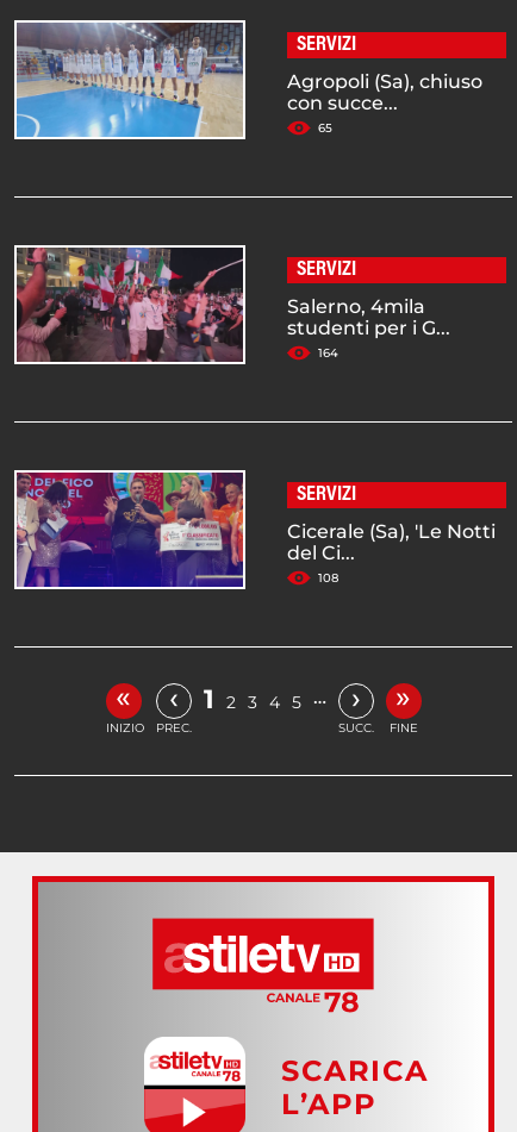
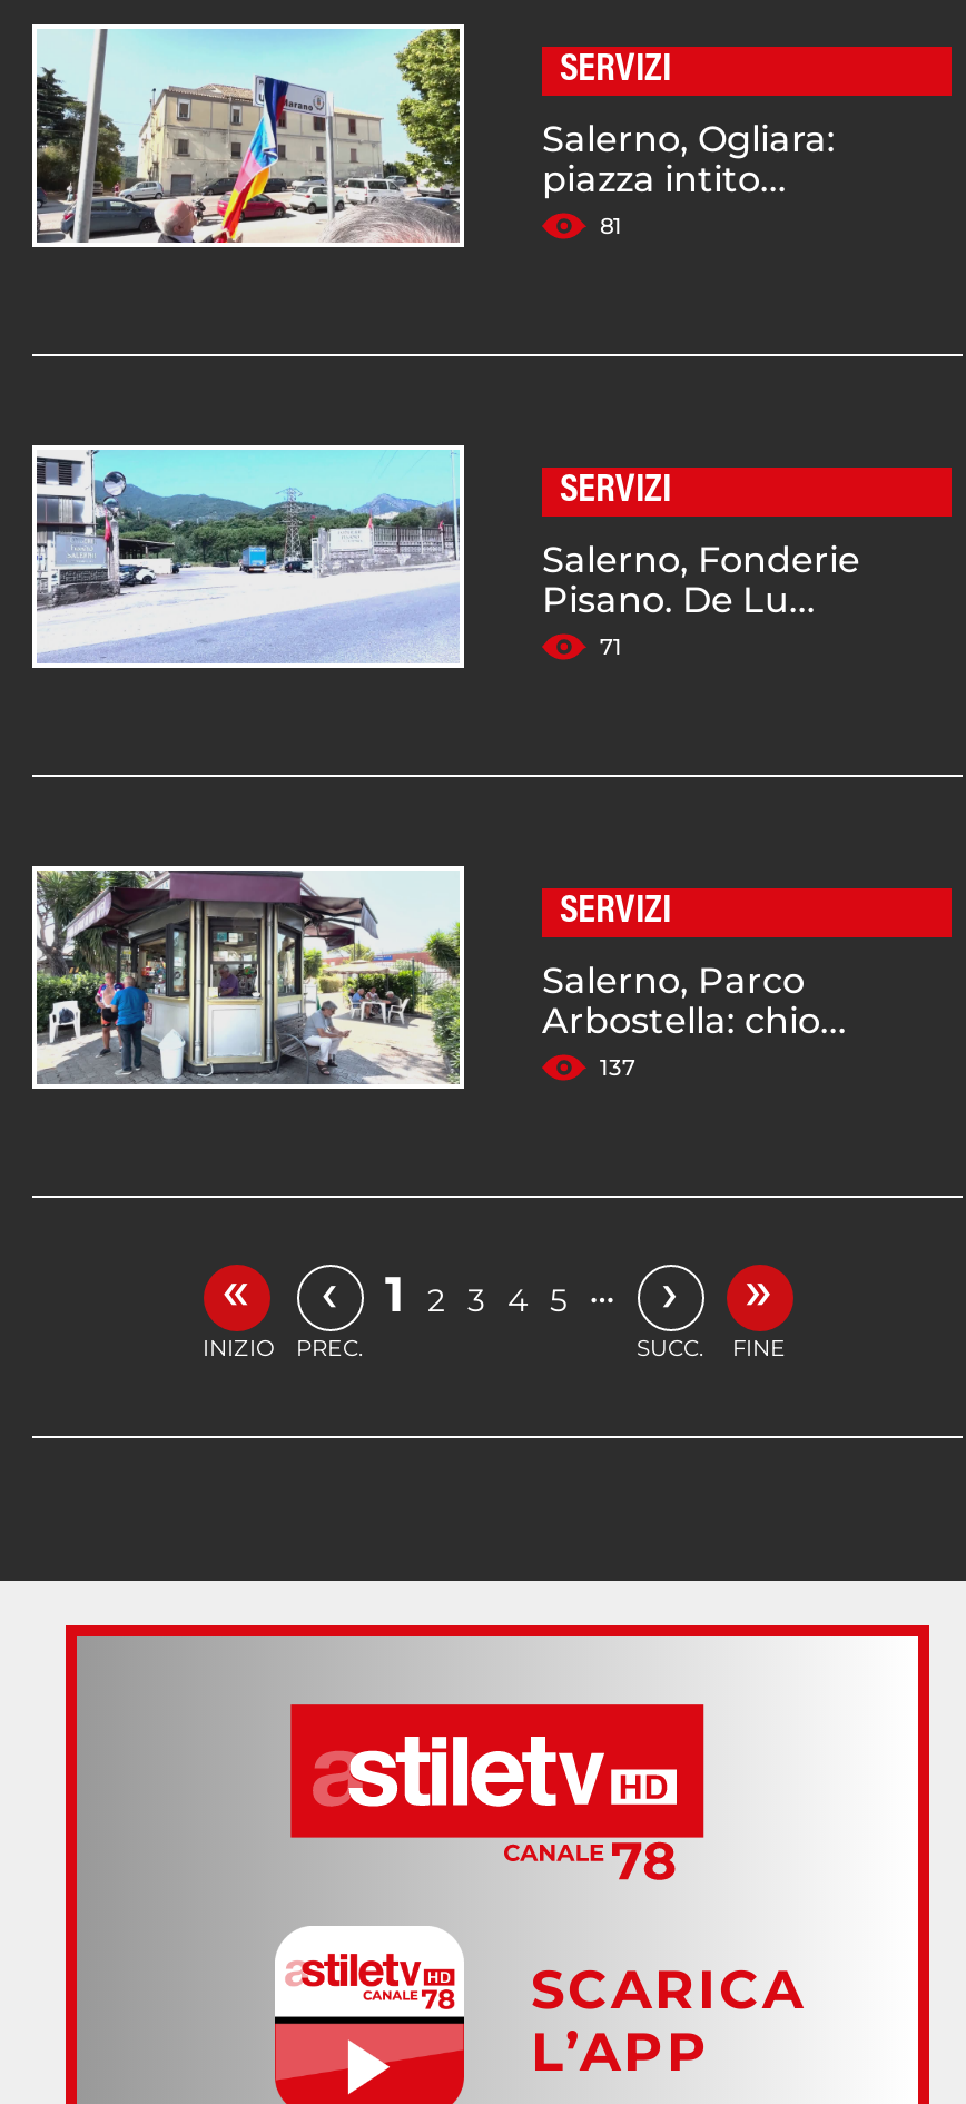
- [image]
- Agropoli (Sa), chiuso
- con succe...
- 65
+ [image]
+ Salerno, Ogliara:
+ piazza intito...
+ 81

- [image]
- Salerno, 4mila
- studenti per i G...
- 164
+ [image]
+ Salerno, Fonderie
+ Pisano. De Lu...
+ 71

- [image]
- Cicerale (Sa), 'Le Notti
- del Ci...
- 108
+ [image]
+ Salerno, Parco
+ Arbostella: chio...
+ 137
